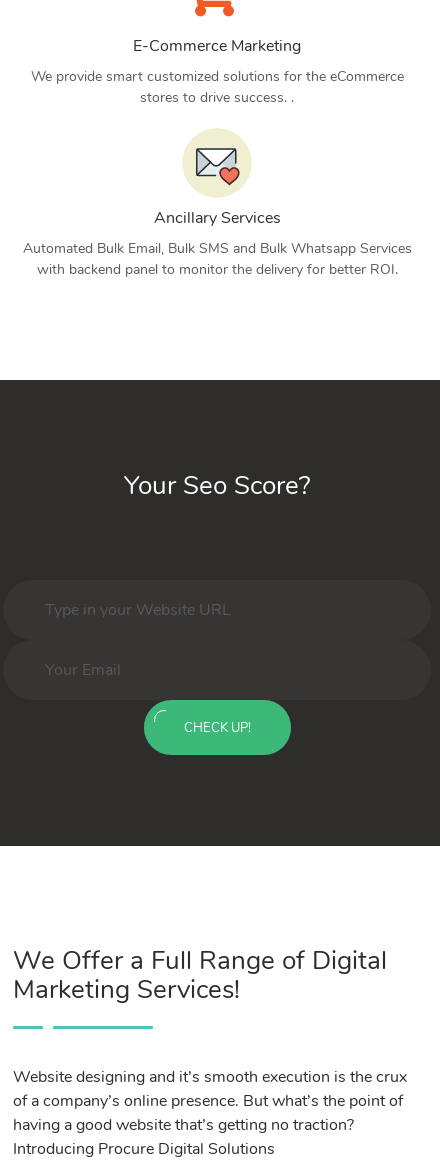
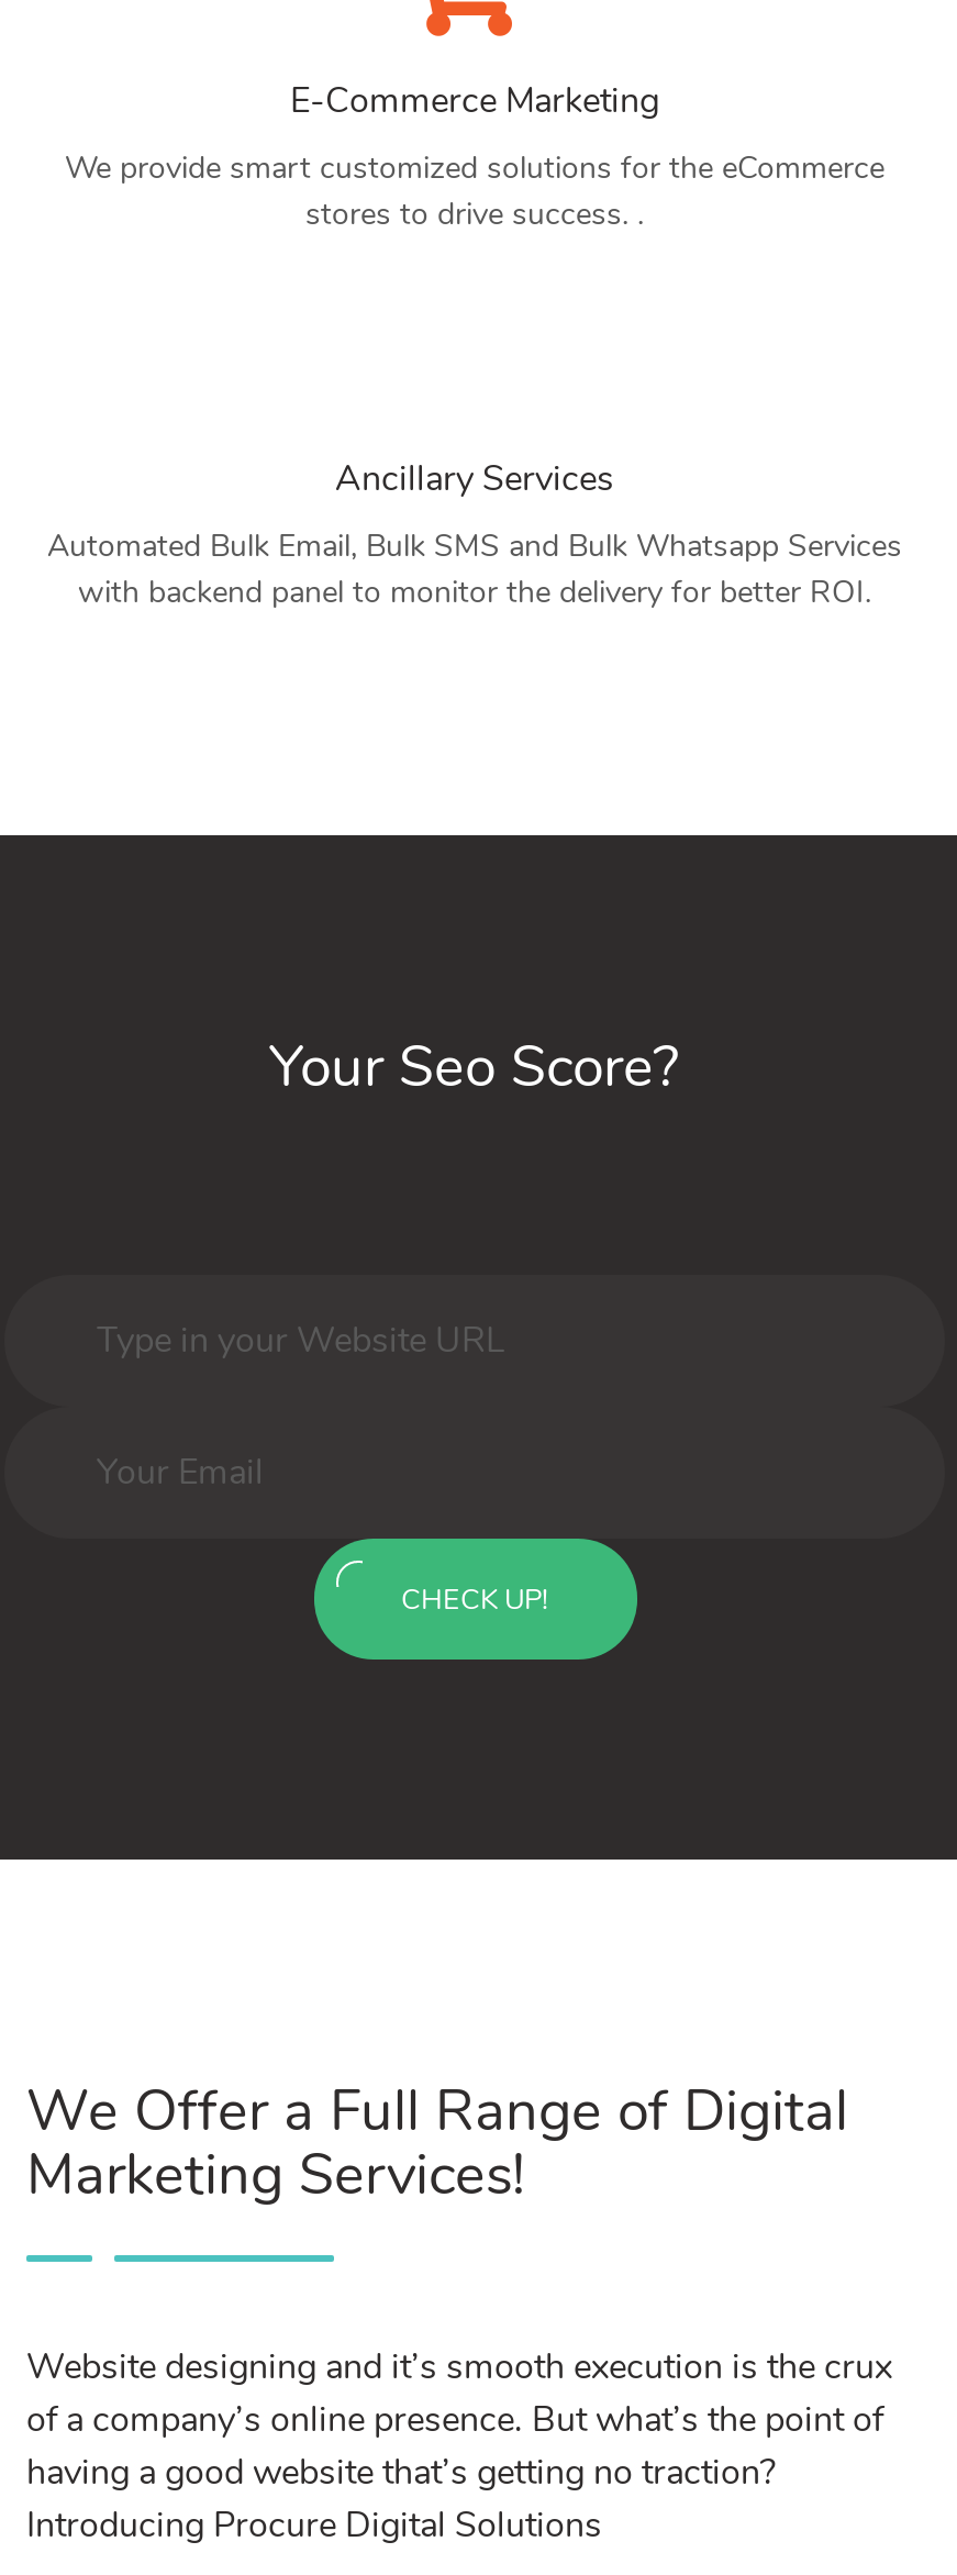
- [image]
